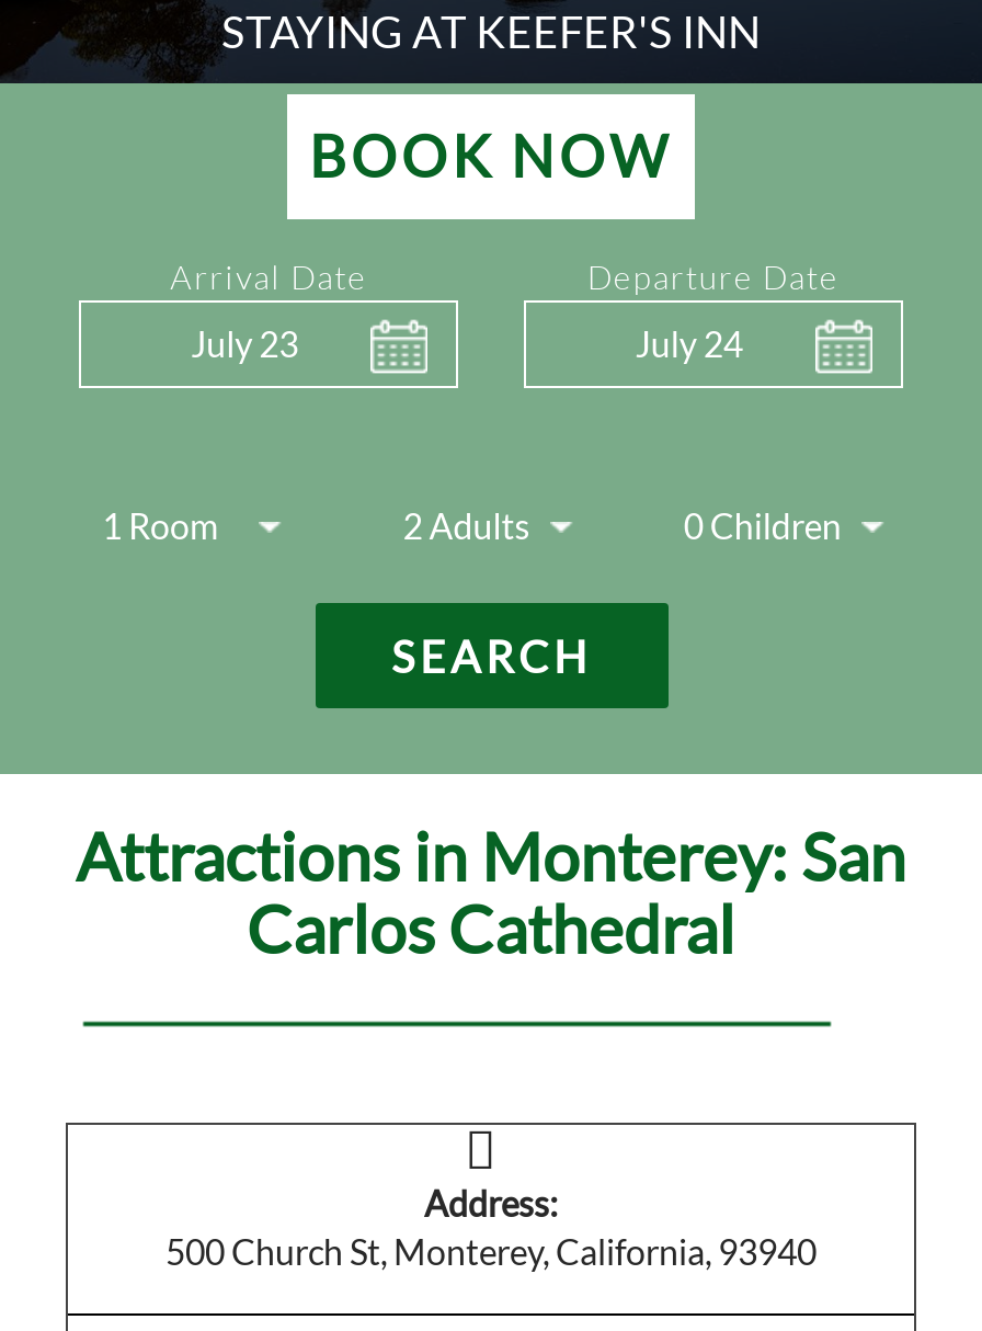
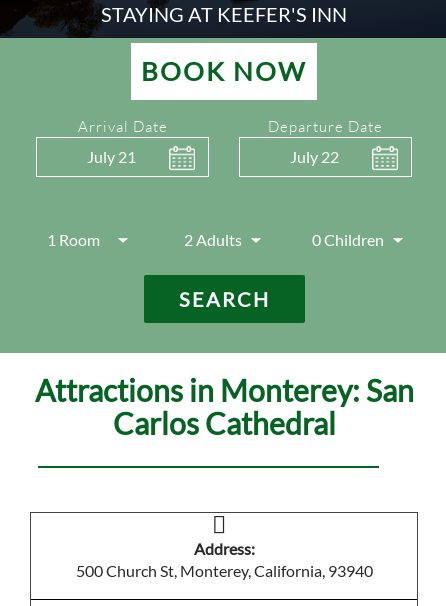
- July 23
+ July 21

- July 24
+ July 22
